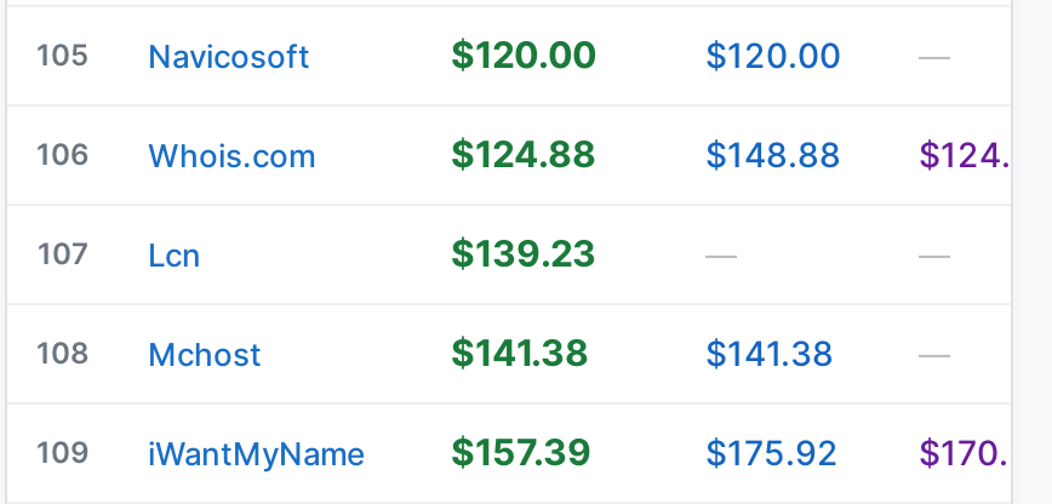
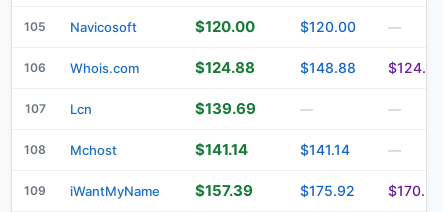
- $139.23
+ $139.69

- $141.38
+ $141.14

- $141.38
+ $141.14
